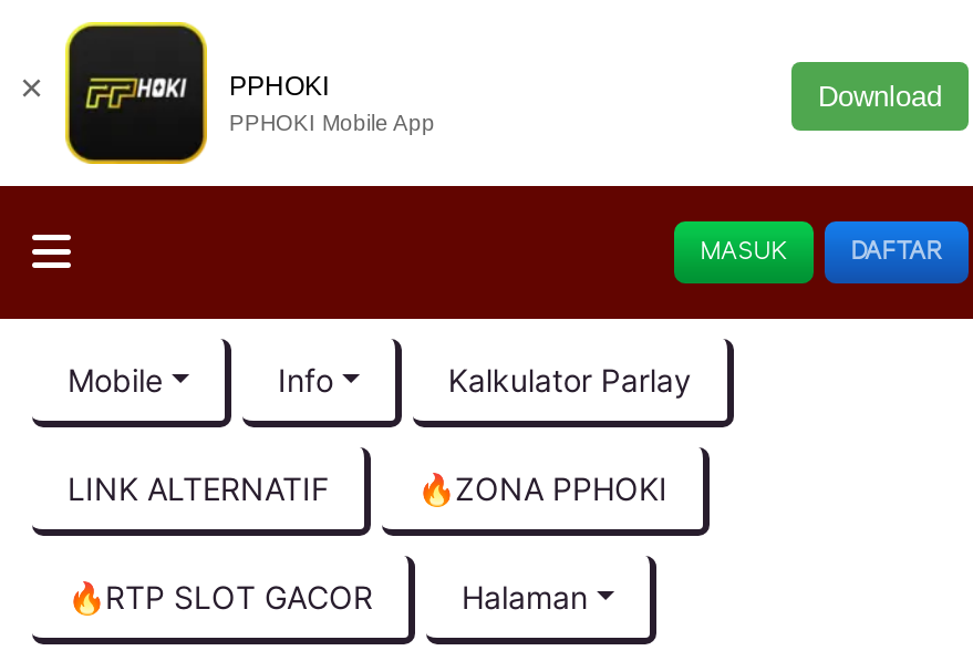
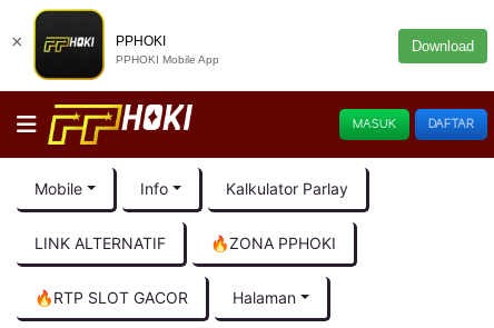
+ [image]
